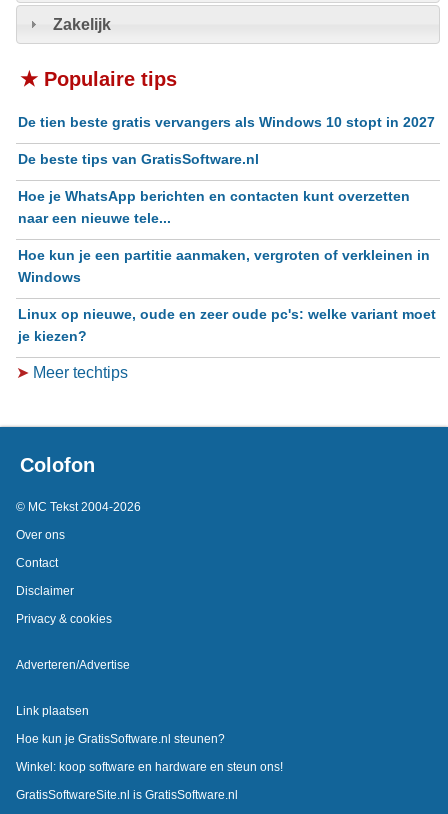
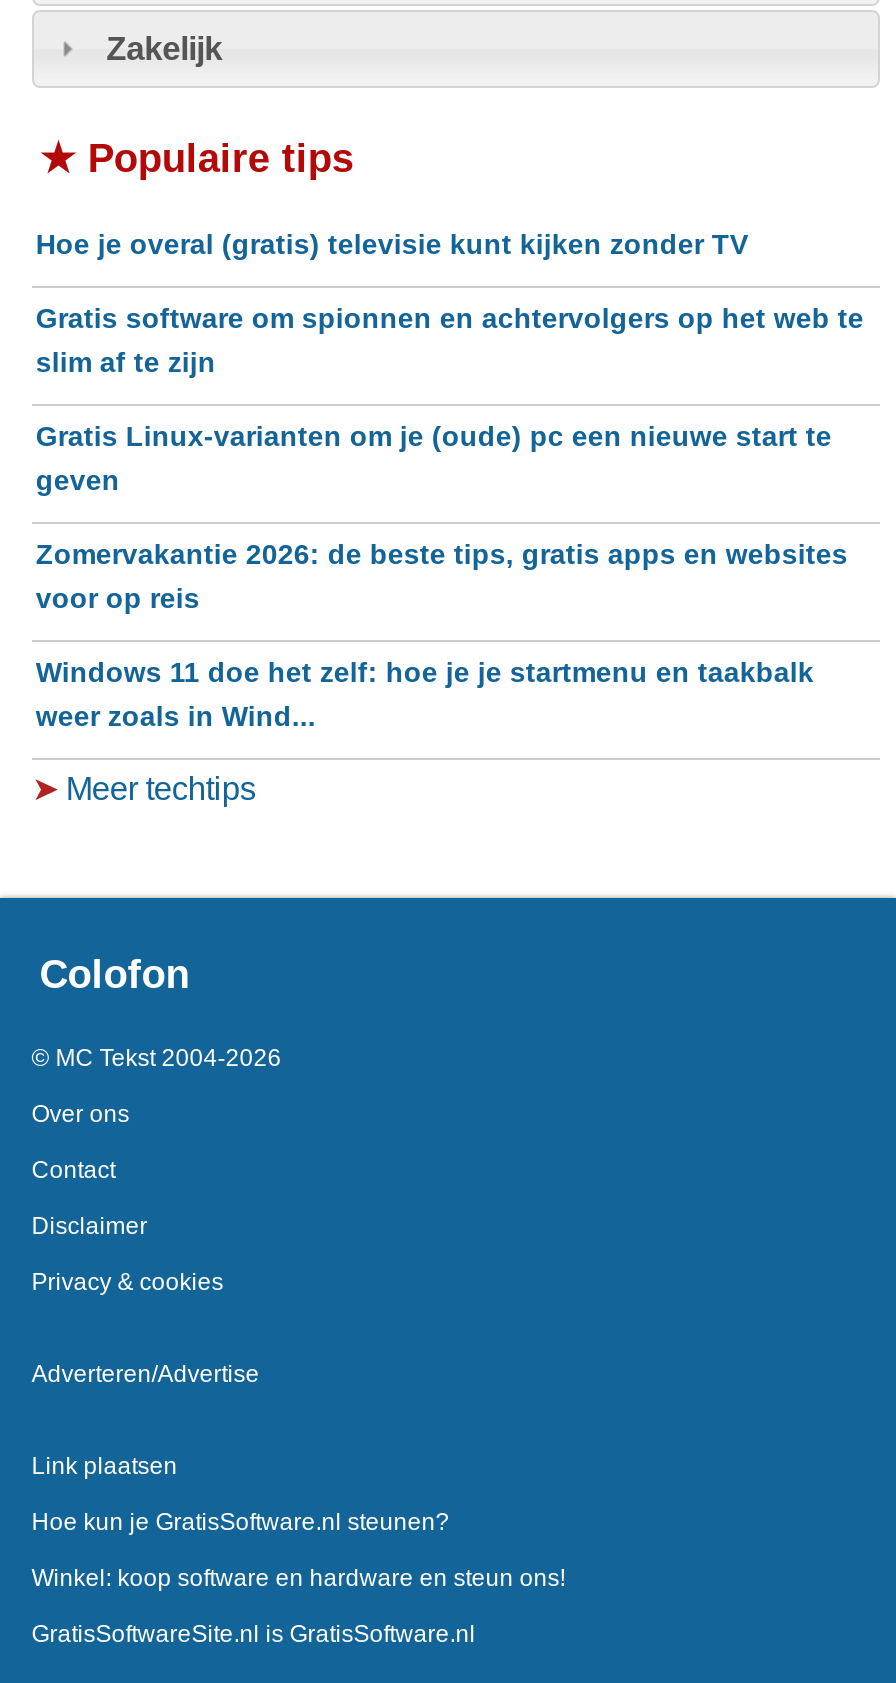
- De tien beste gratis vervangers als Windows 10 stopt in 2027
+ Hoe je overal (gratis) televisie kunt kijken zonder TV

- De beste tips van GratisSoftware.nl
+ Gratis software om spionnen en achtervolgers op het web te
+ slim af te zijn

- Hoe je WhatsApp berichten en contacten kunt overzetten
- naar een nieuwe tele...
+ Gratis Linux-varianten om je (oude) pc een nieuwe start te
+ geven

- Hoe kun je een partitie aanmaken, vergroten of verkleinen in
- Windows
+ Zomervakantie 2026: de beste tips, gratis apps en websites
+ voor op reis

- Linux op nieuwe, oude en zeer oude pc's: welke variant moet
- je kiezen?
+ Windows 11 doe het zelf: hoe je je startmenu en taakbalk
+ weer zoals in Wind...
